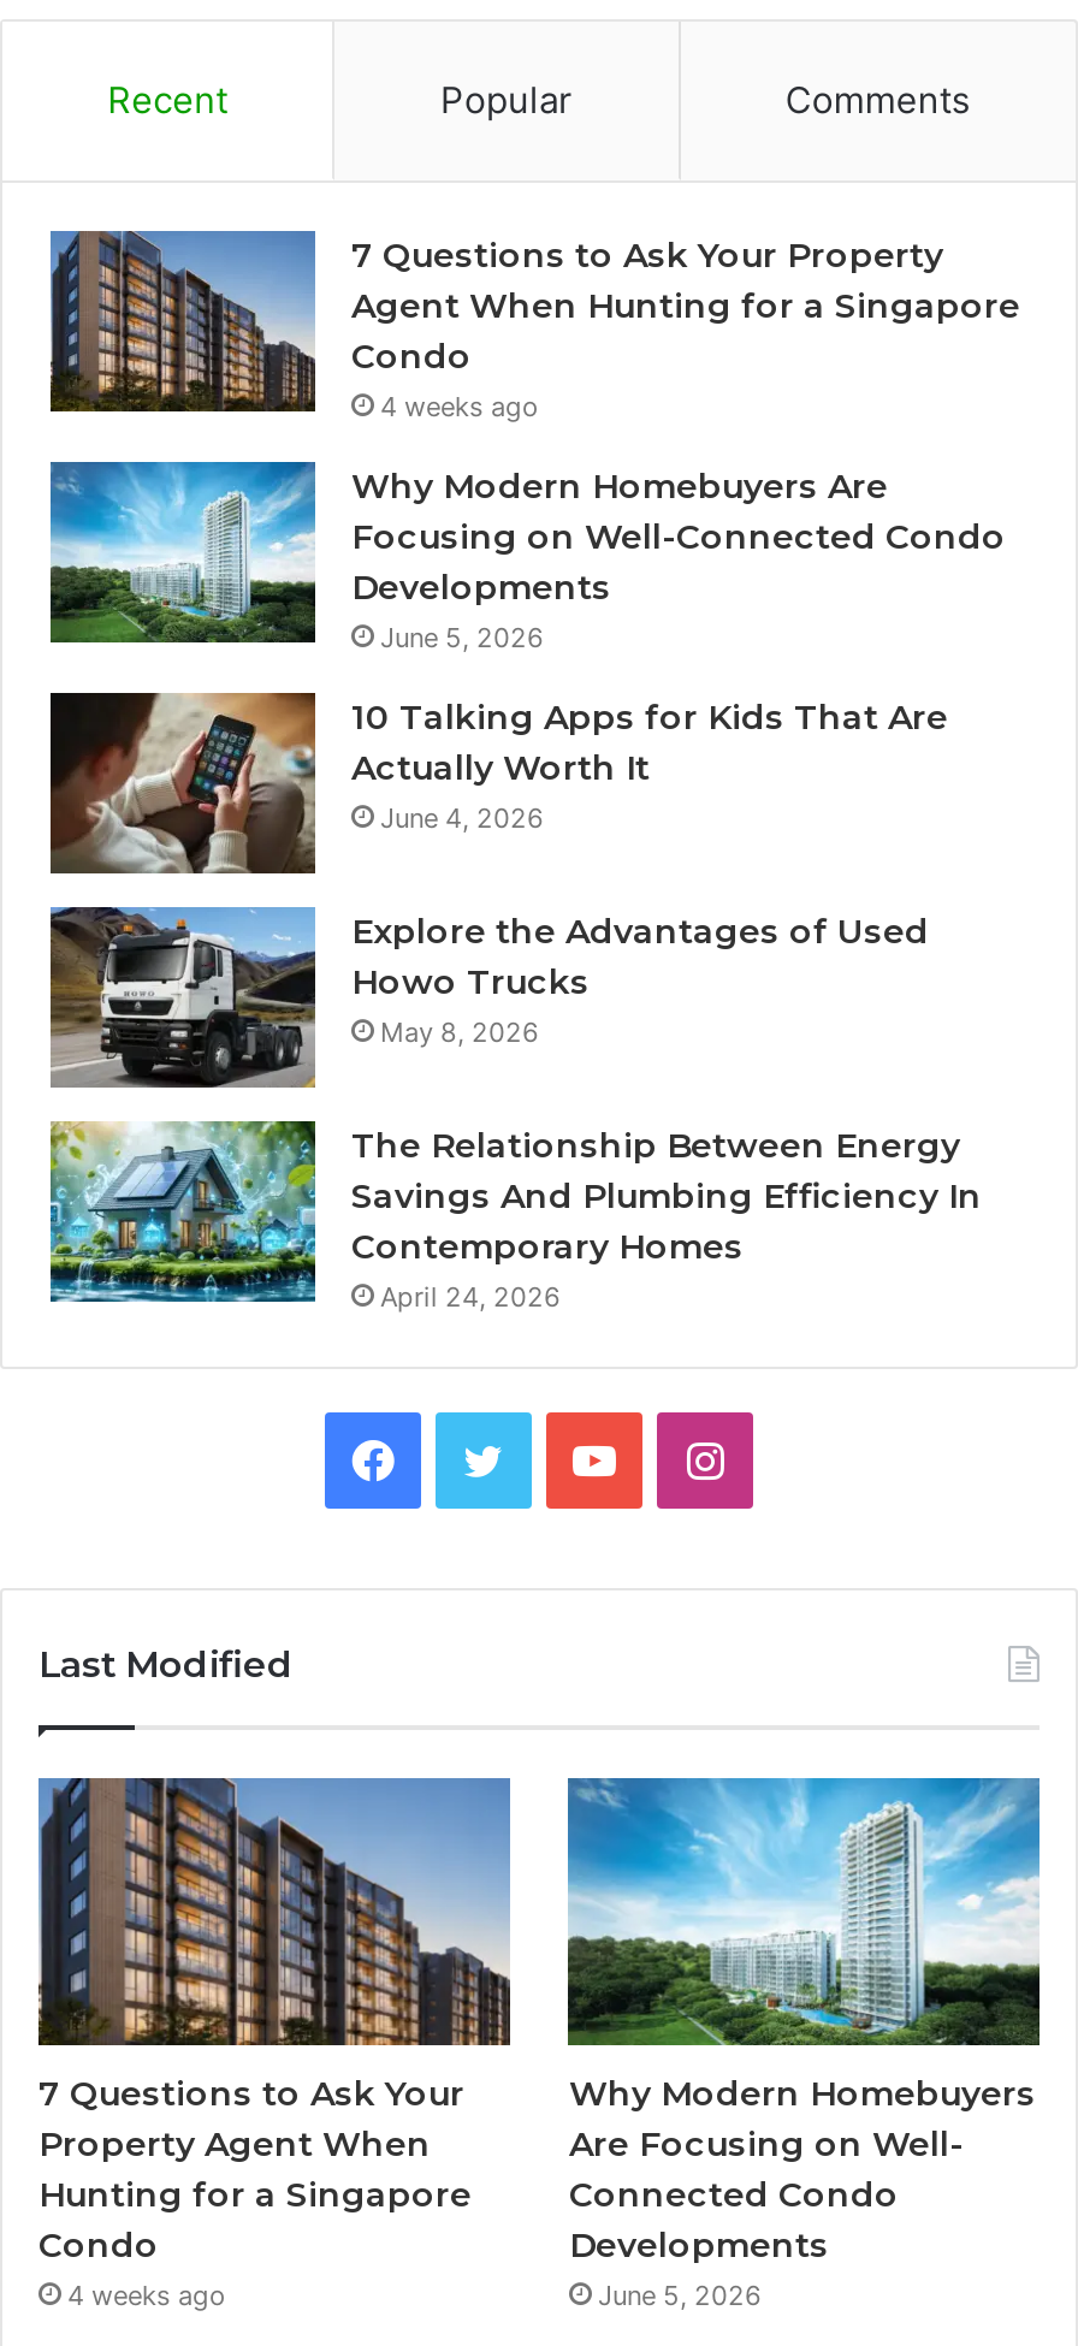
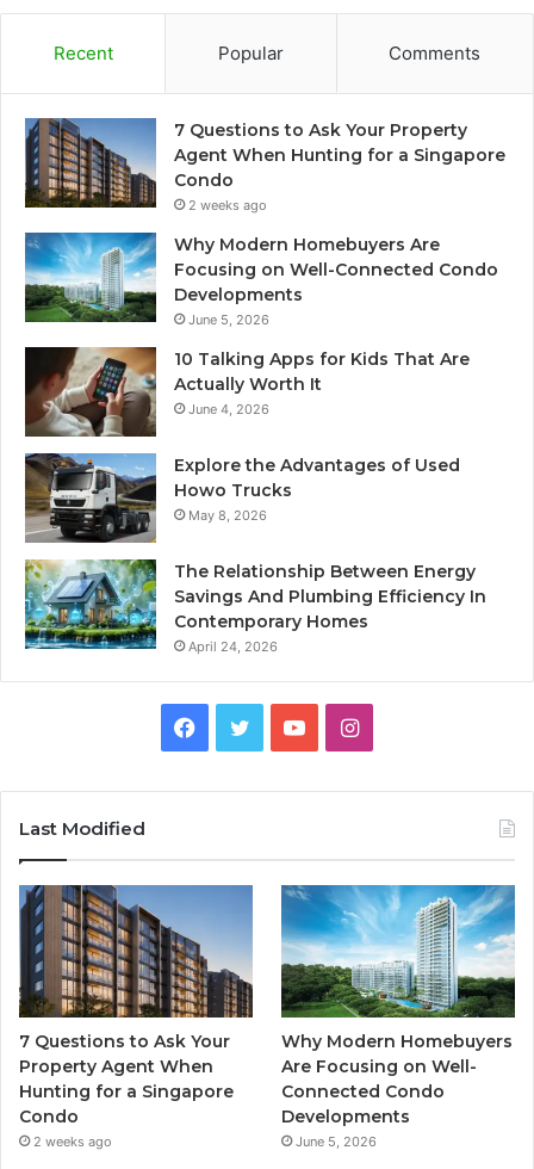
- 4 weeks ago
+ 2 weeks ago

- 4 weeks ago
+ 2 weeks ago
